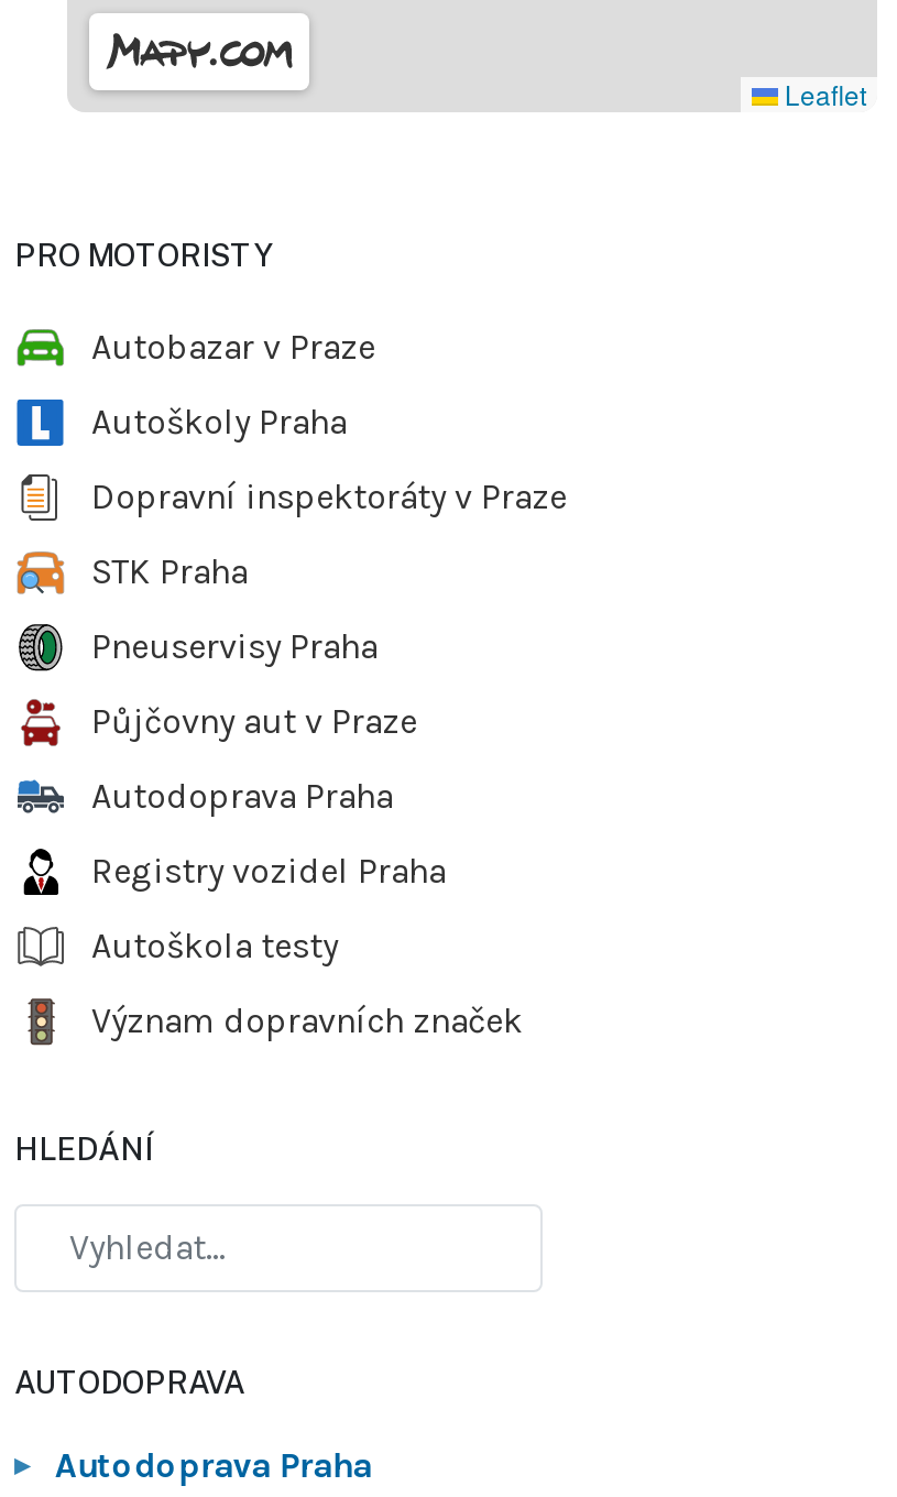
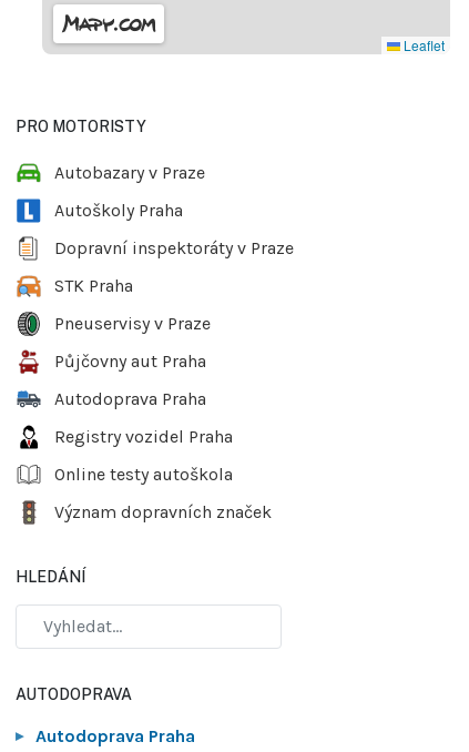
- Autobazar v Praze
+ Autobazary v Praze

- Pneuservisy Praha
+ Pneuservisy v Praze

- Půjčovny aut v Praze
+ Půjčovny aut Praha

- Autoškola testy
+ Online testy autoškola
